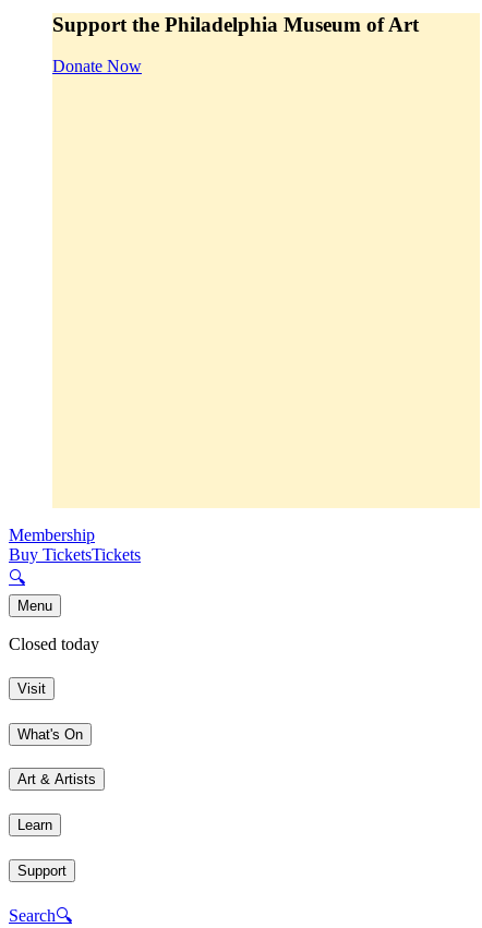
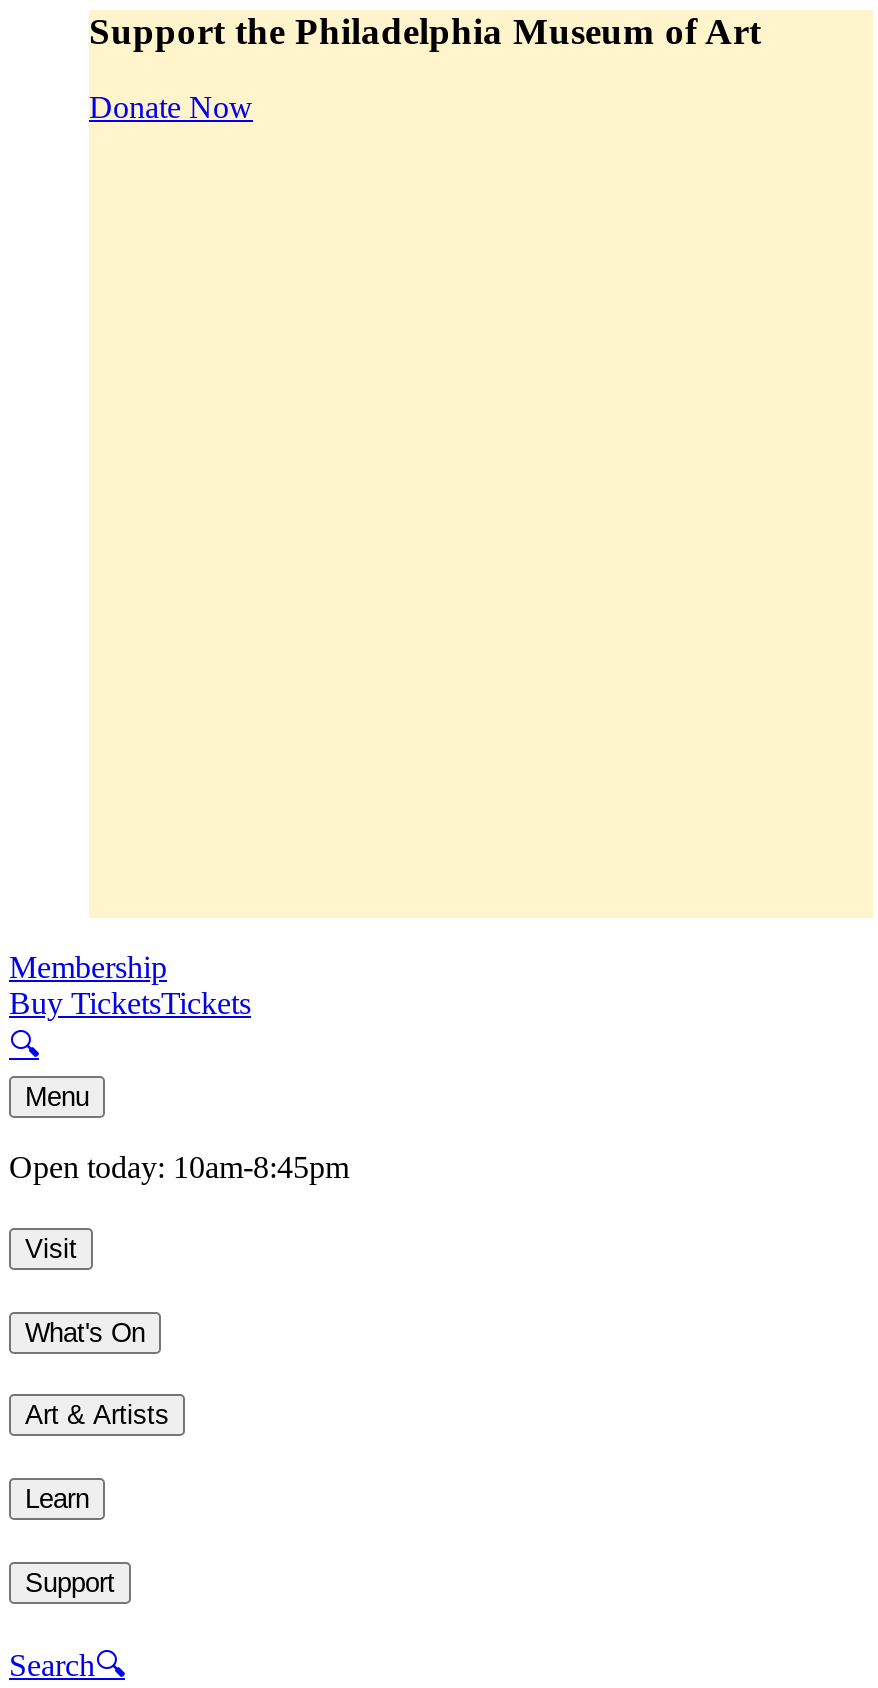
- Closed today
+ Open today: 10am-8:45pm
